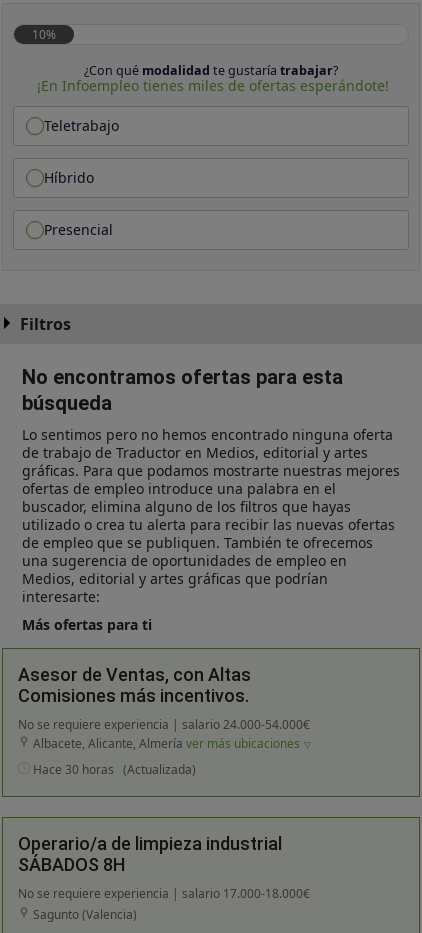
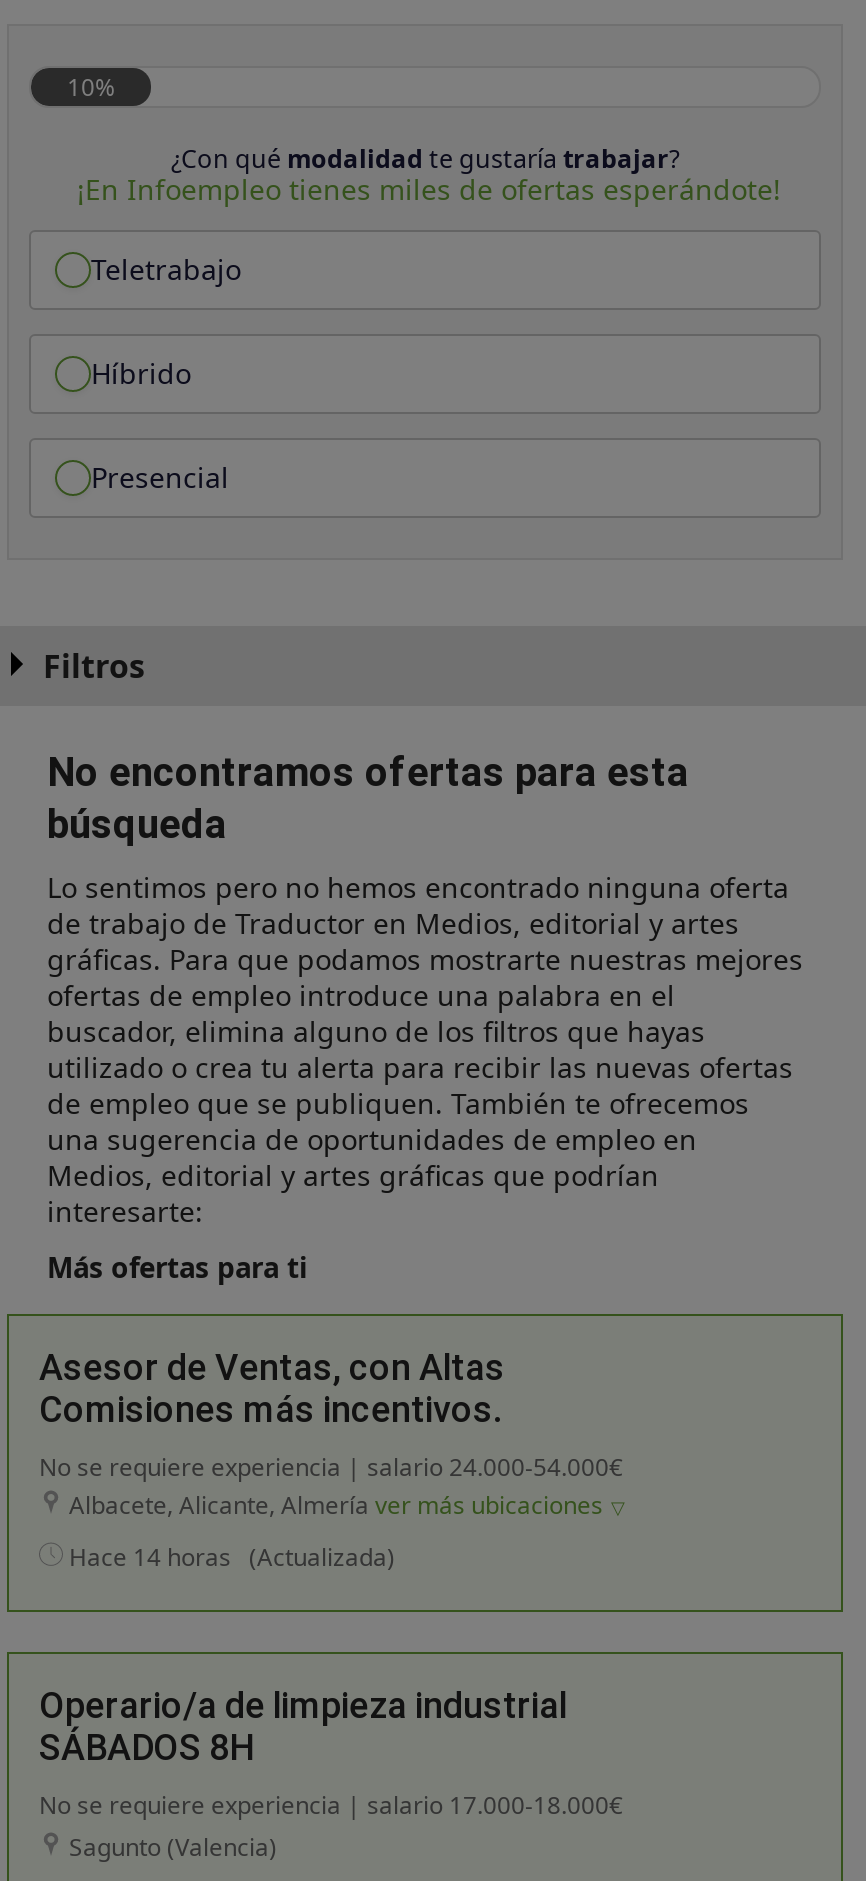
- Hace 30 horas (Actualizada)
+ Hace 14 horas (Actualizada)
